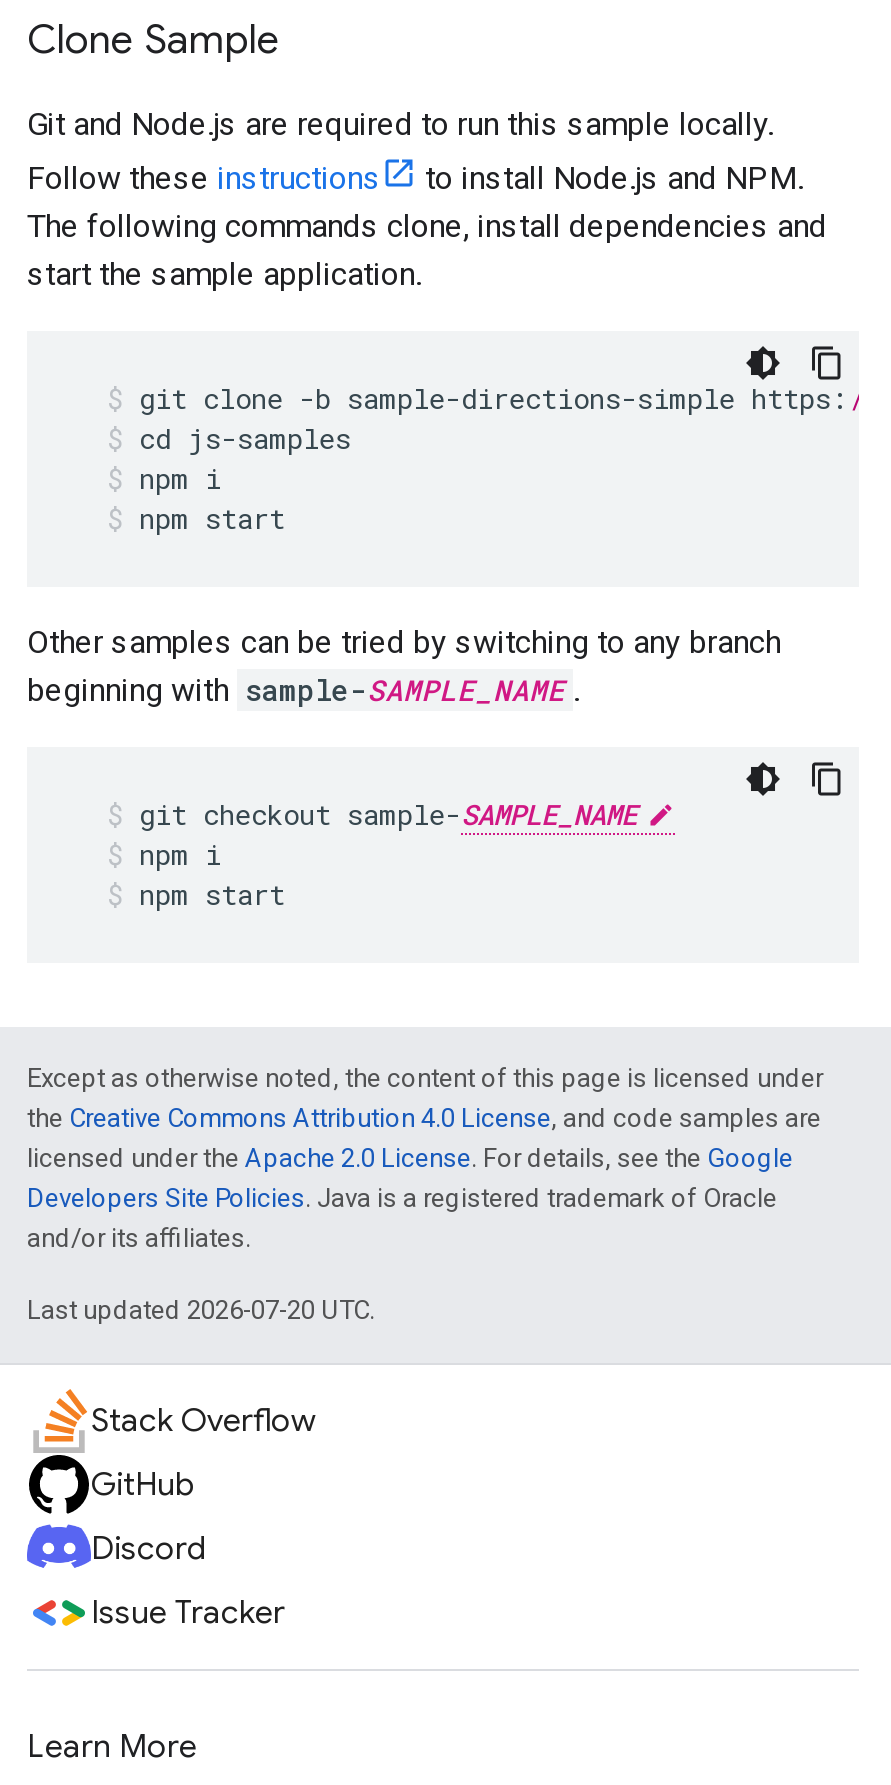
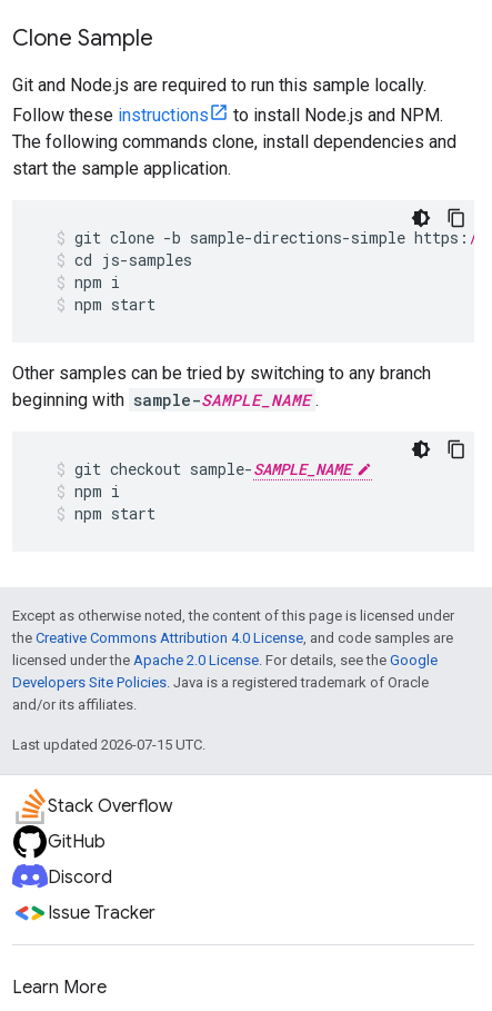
- Last updated 2026-07-20 UTC.
+ Last updated 2026-07-15 UTC.
